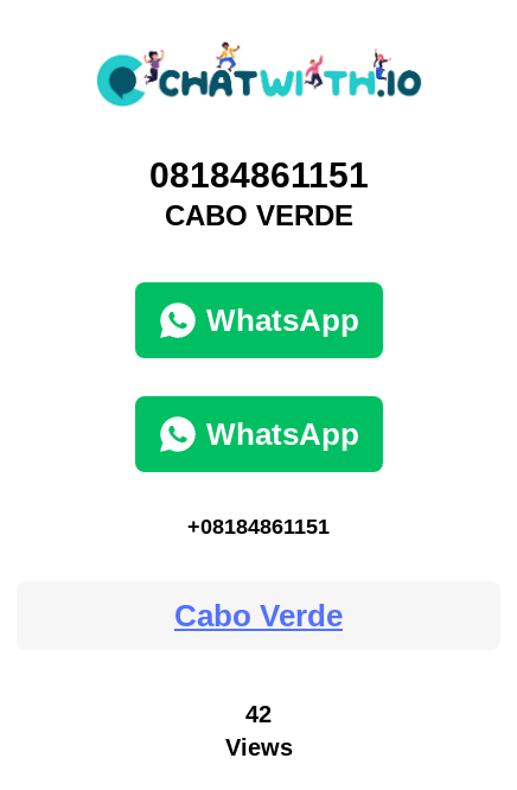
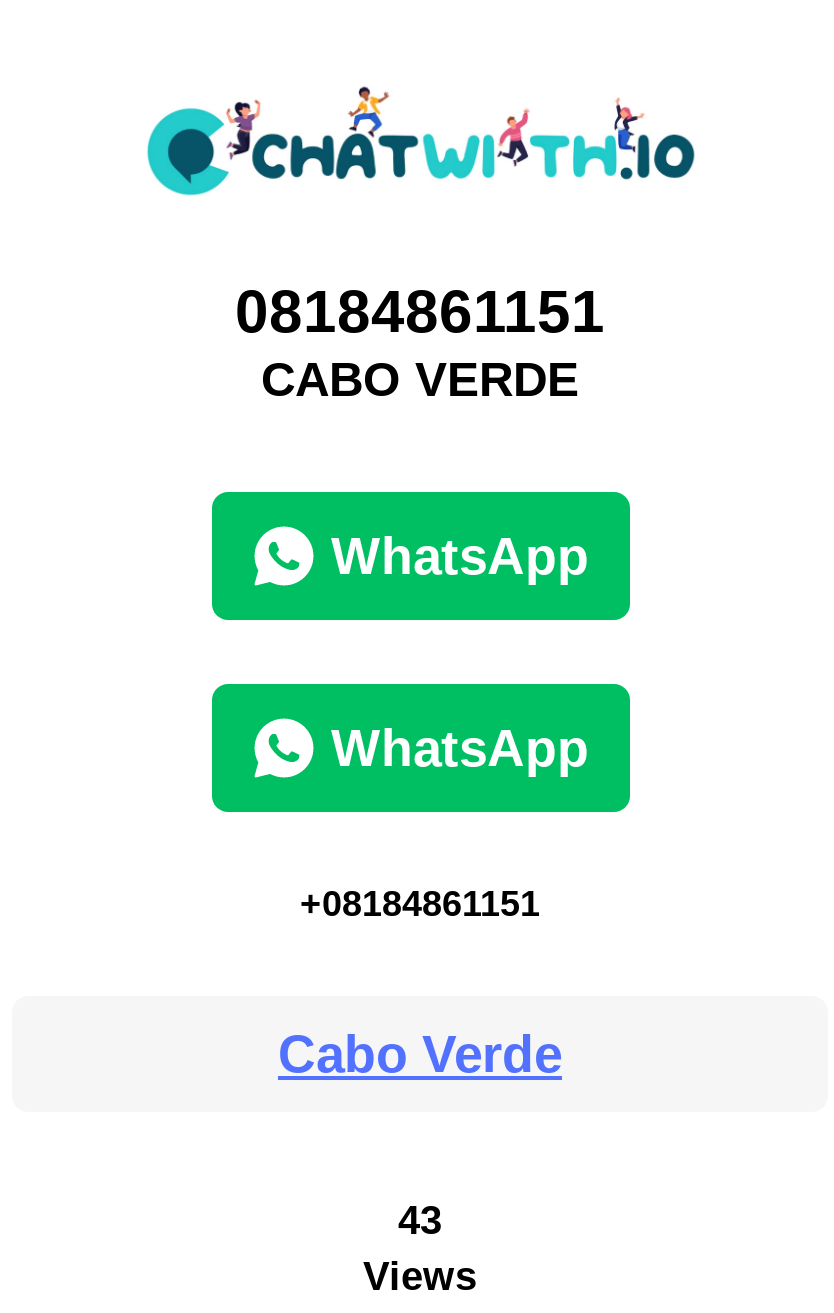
- 42
+ 43
